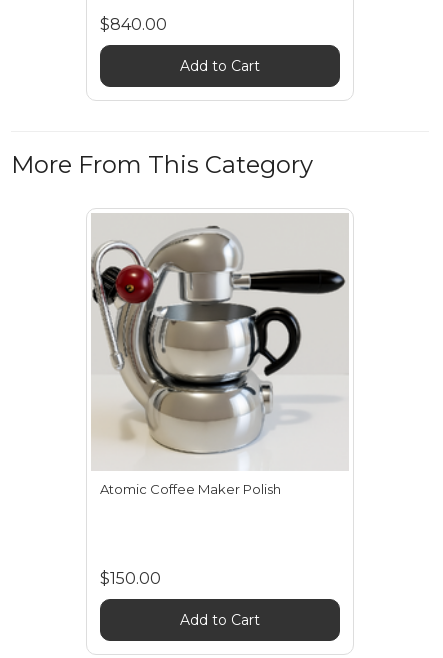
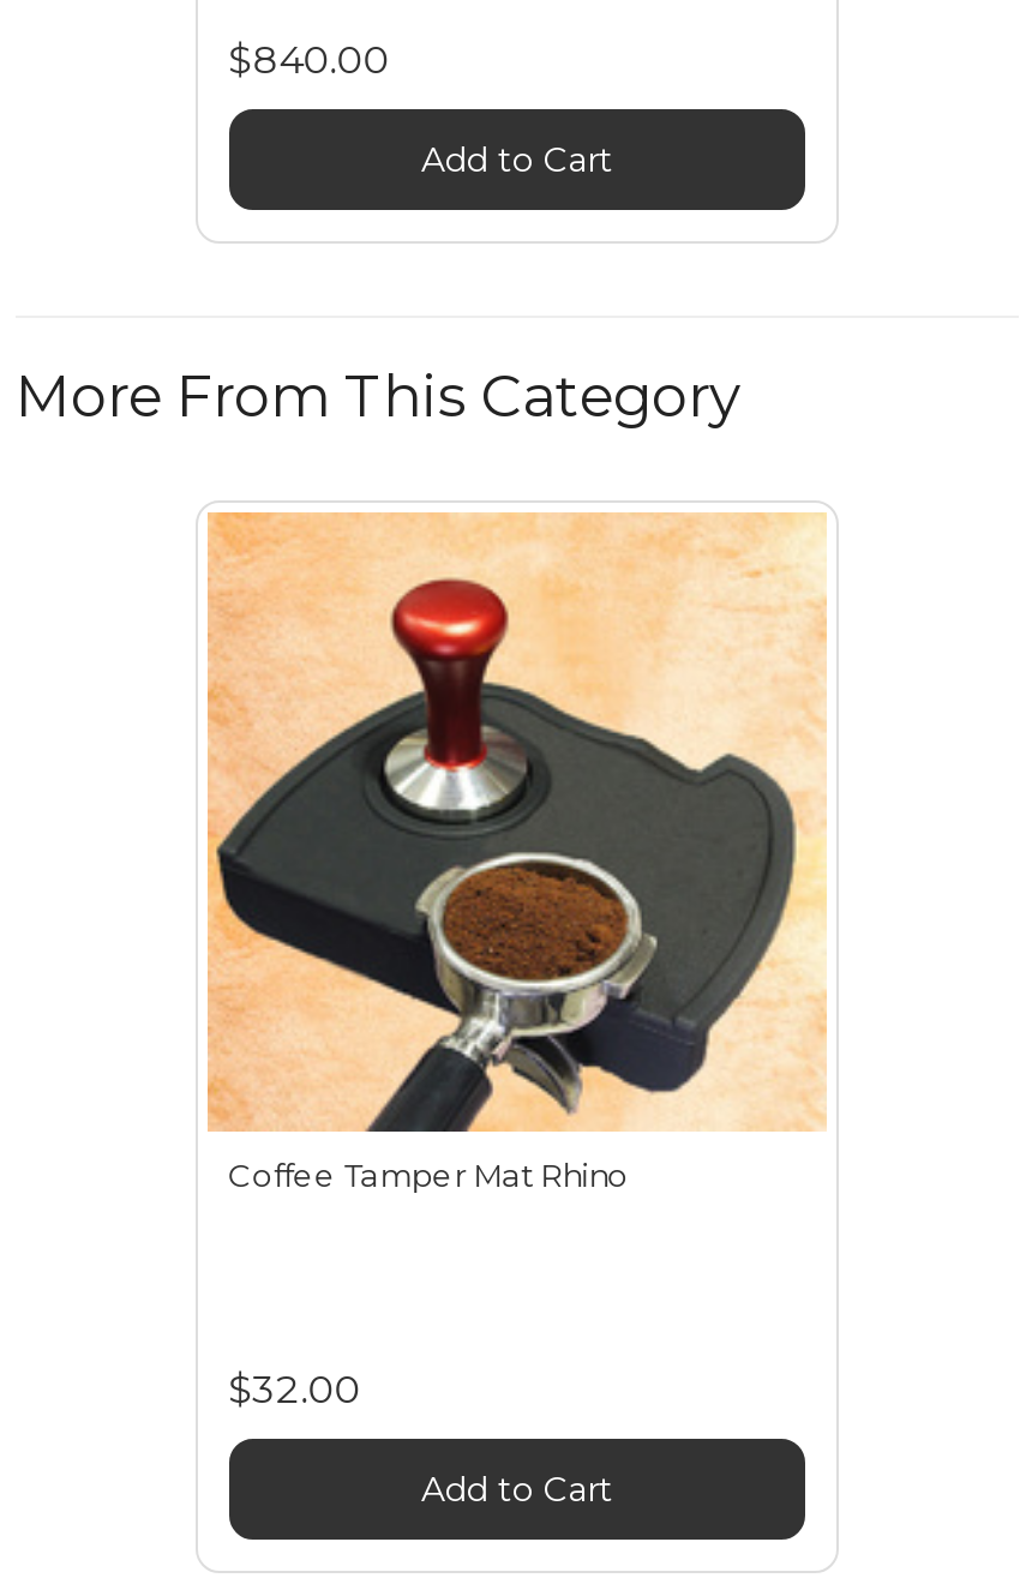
- [image]
- Atomic Coffee Maker Polish
+ [image]
+ Coffee Tamper Mat Rhino

- $150.00
+ $32.00
